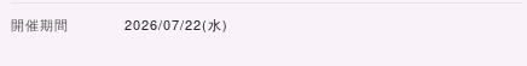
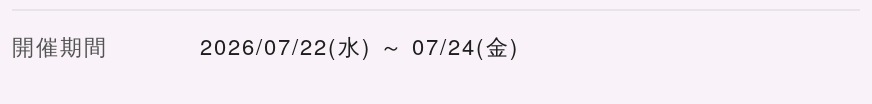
- 2026/07/22(水)
+ 2026/07/22(水) ～ 07/24(金)
